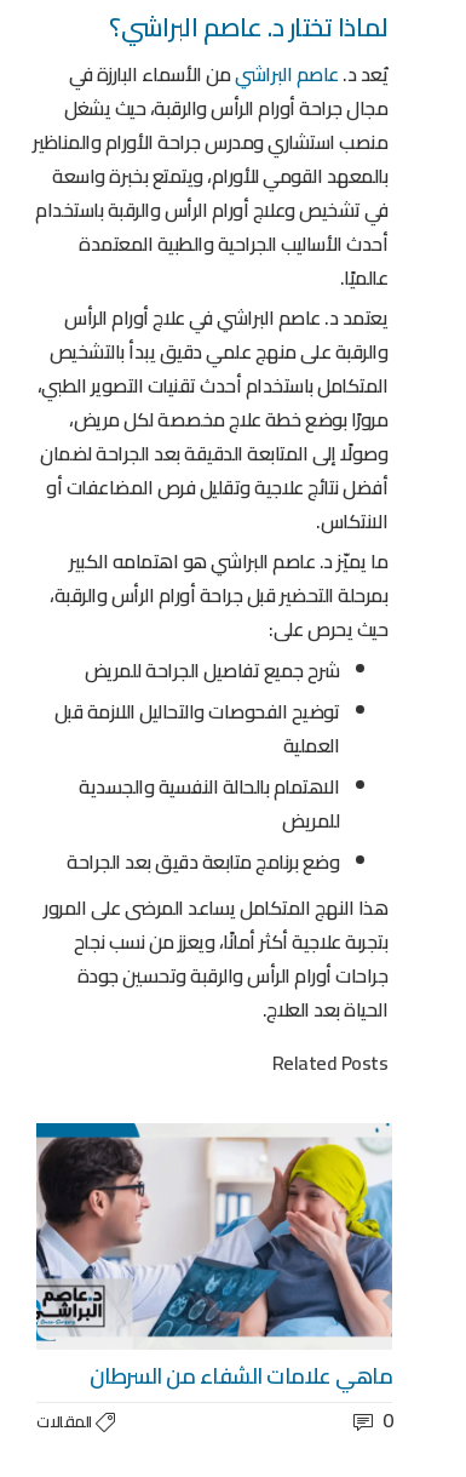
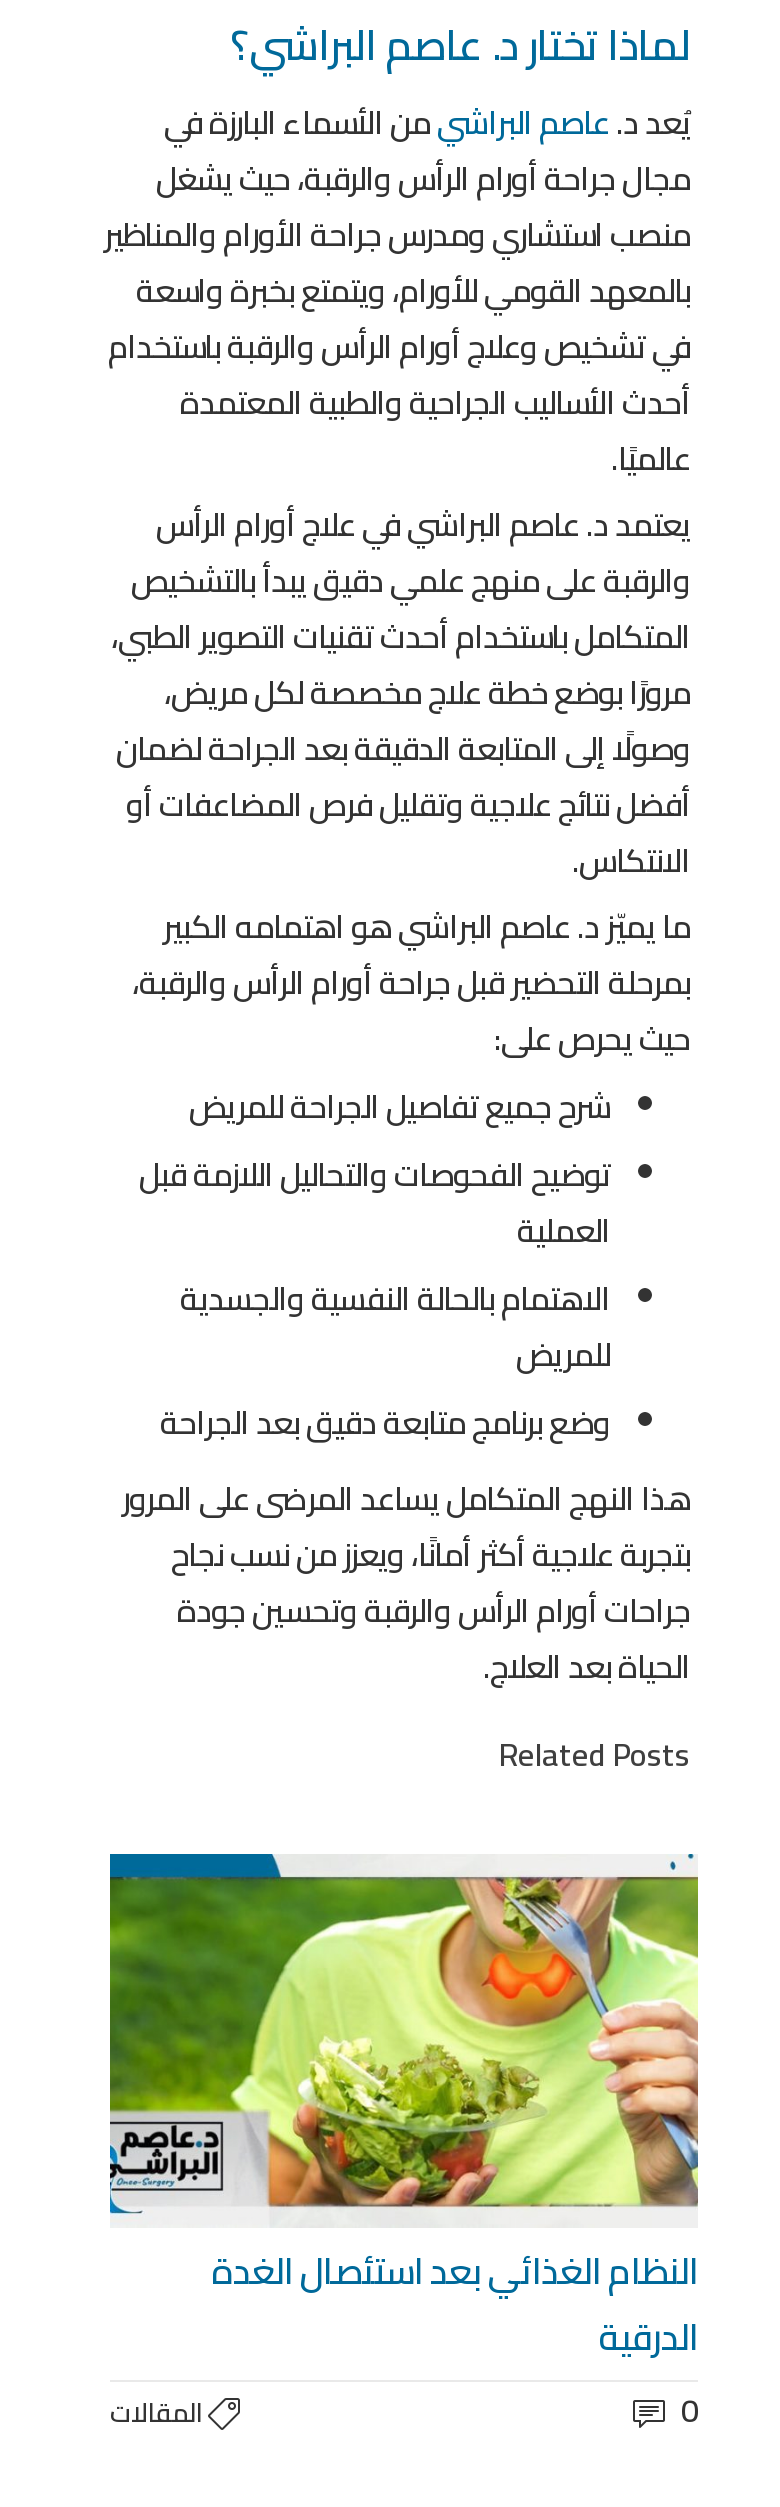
- [image]
+ [image]

- ماهي علامات الشفاء من السرطان
+ النظام الغذائي بعد استئصال الغدة
+ الدرقية
